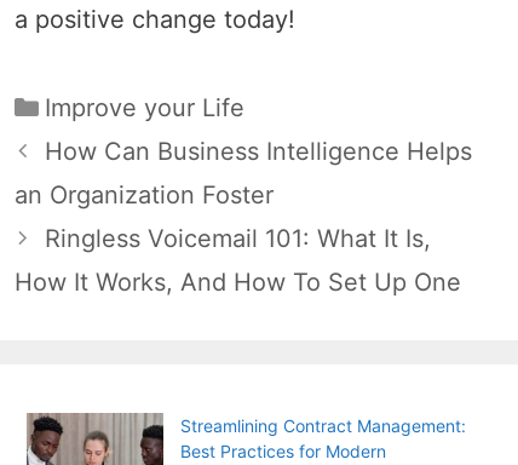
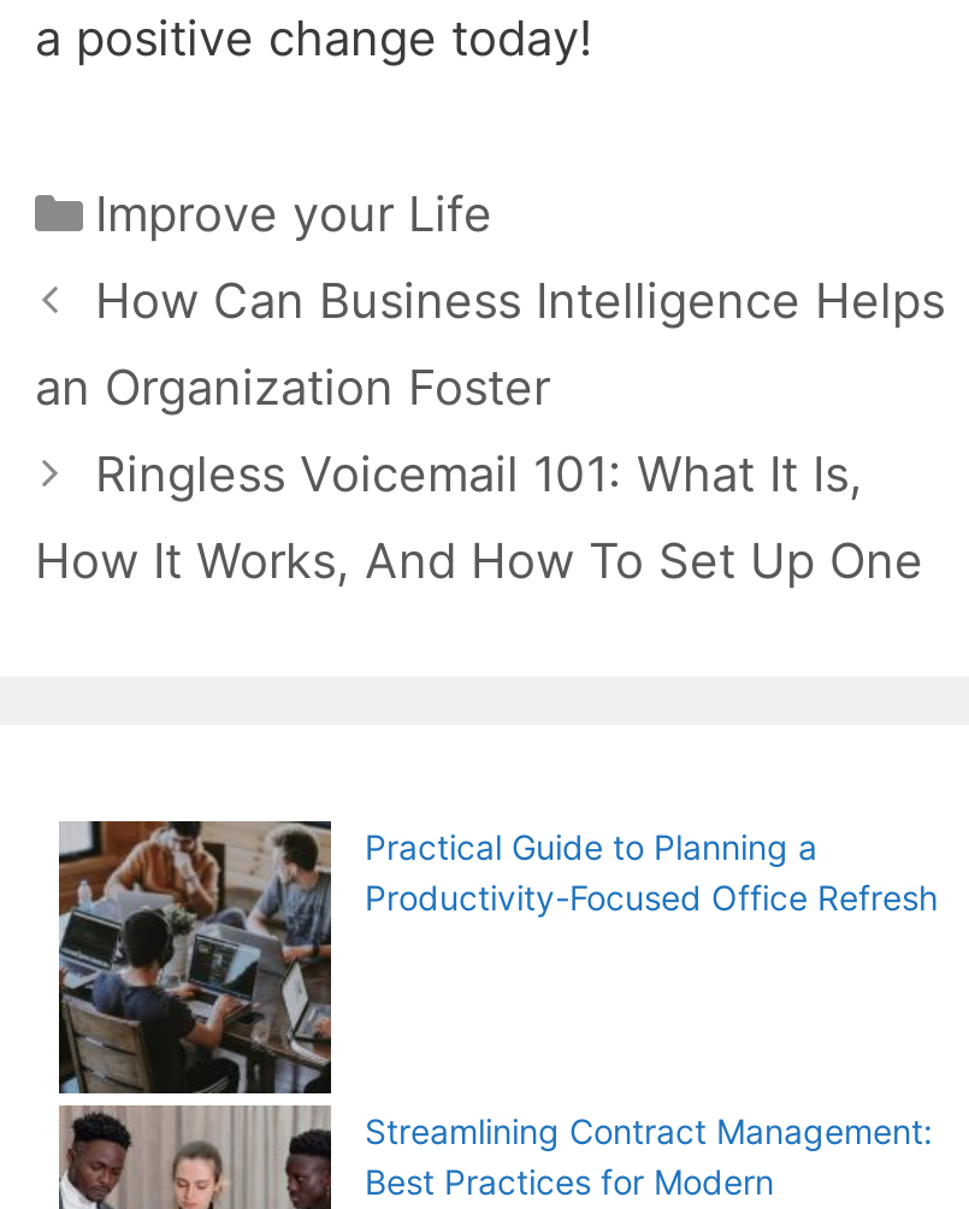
+ [image]
+ Practical Guide to Planning a
+ Productivity-Focused Office Refresh
